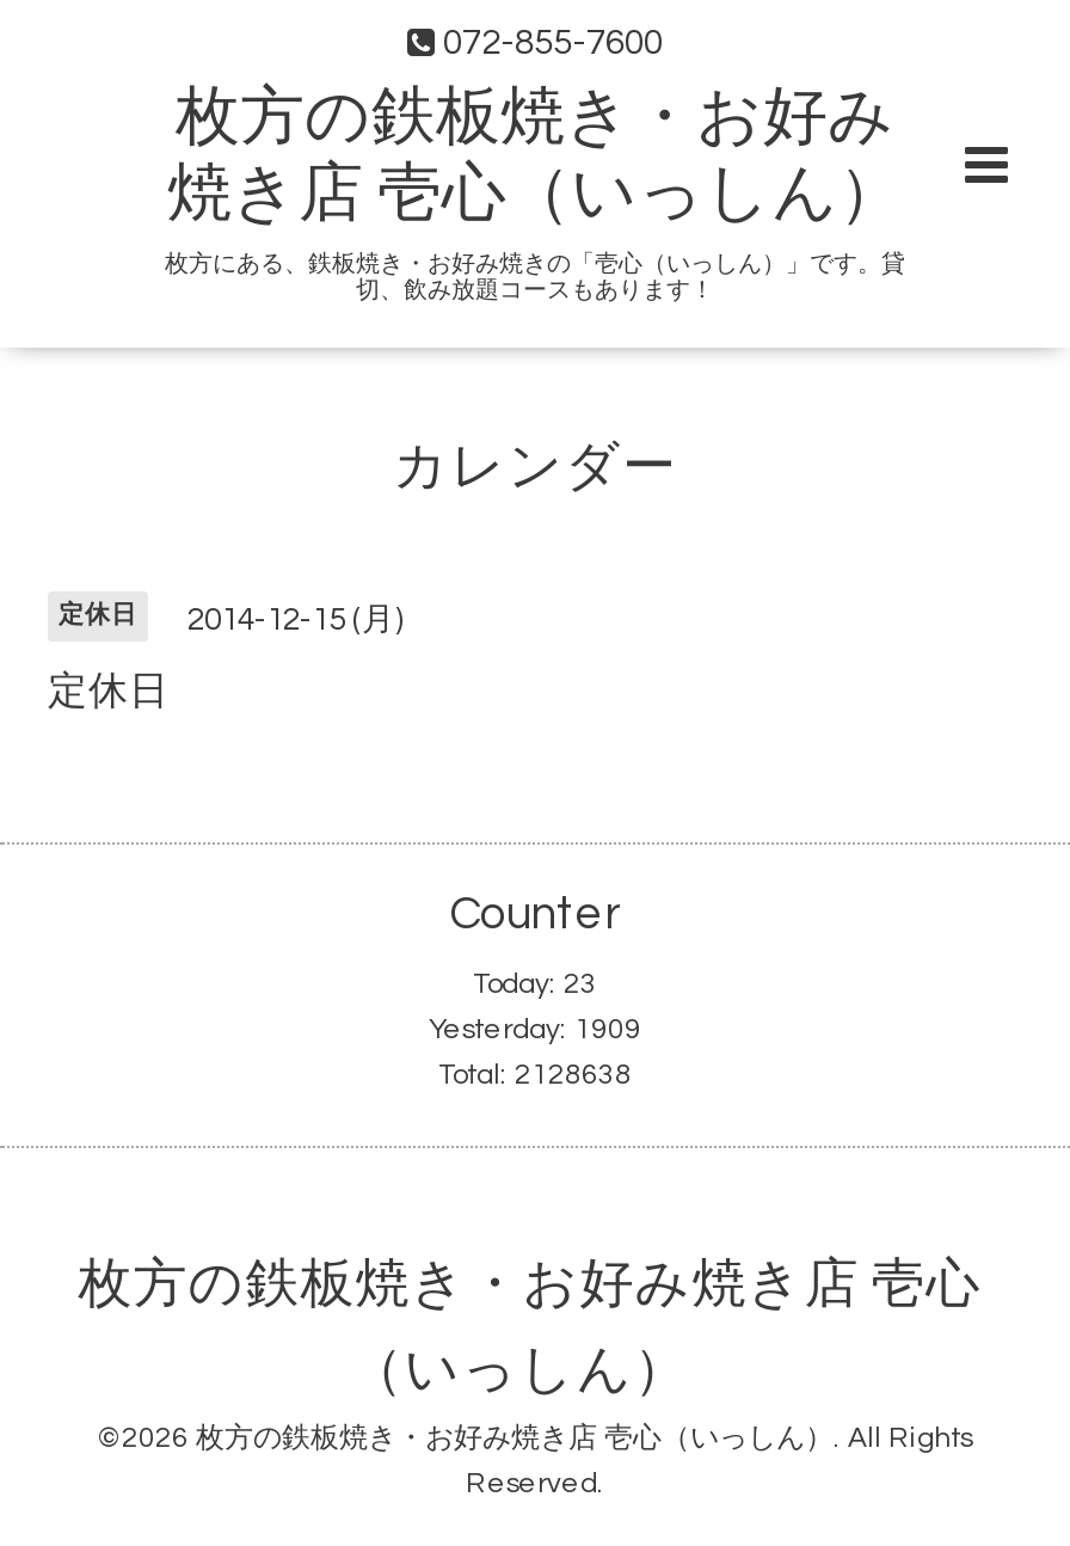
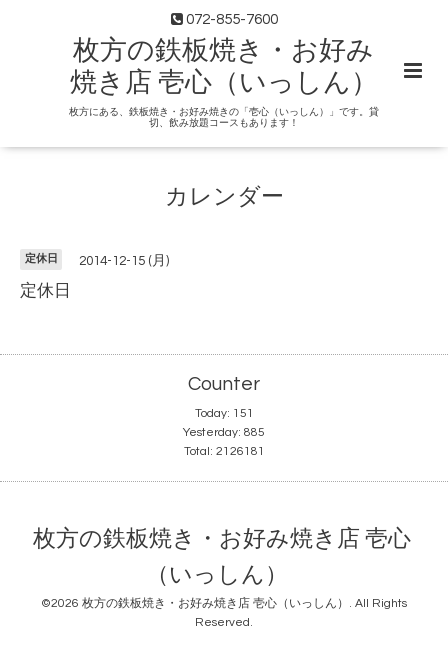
- Today: 23
+ Today: 151

- Yesterday: 1909
+ Yesterday: 885

- Total: 2128638
+ Total: 2126181
